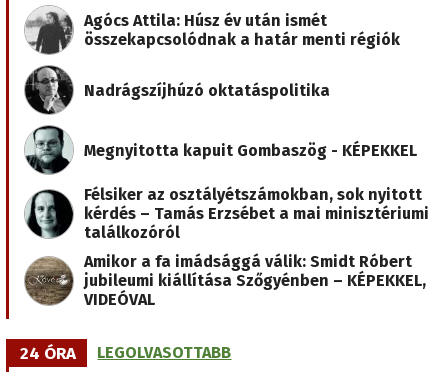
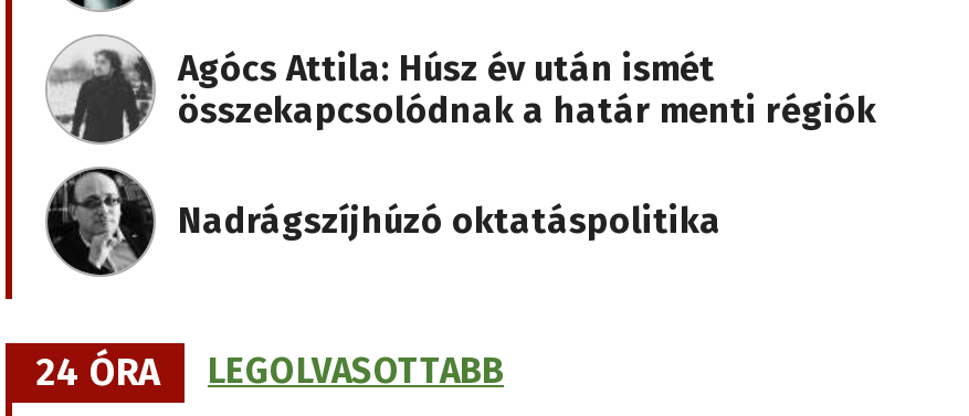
- [image]
- Megnyitotta kapuit Gombaszög - KÉPEKKEL
- Félsiker az osztályétszámokban, sok nyitott
- kérdés – Tamás Erzsébet a mai minisztériumi
- találkozóról
- Amikor a fa imádsággá válik: Smidt Róbert
- jubileumi kiállítása Szőgyénben – KÉPEKKEL,
- VIDEÓVAL

- [image]

- [image]
